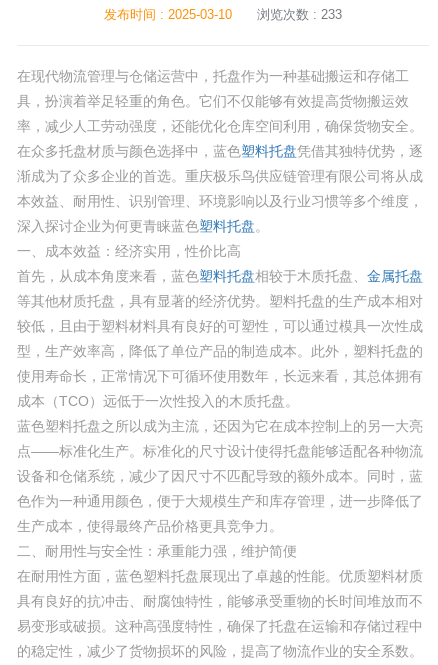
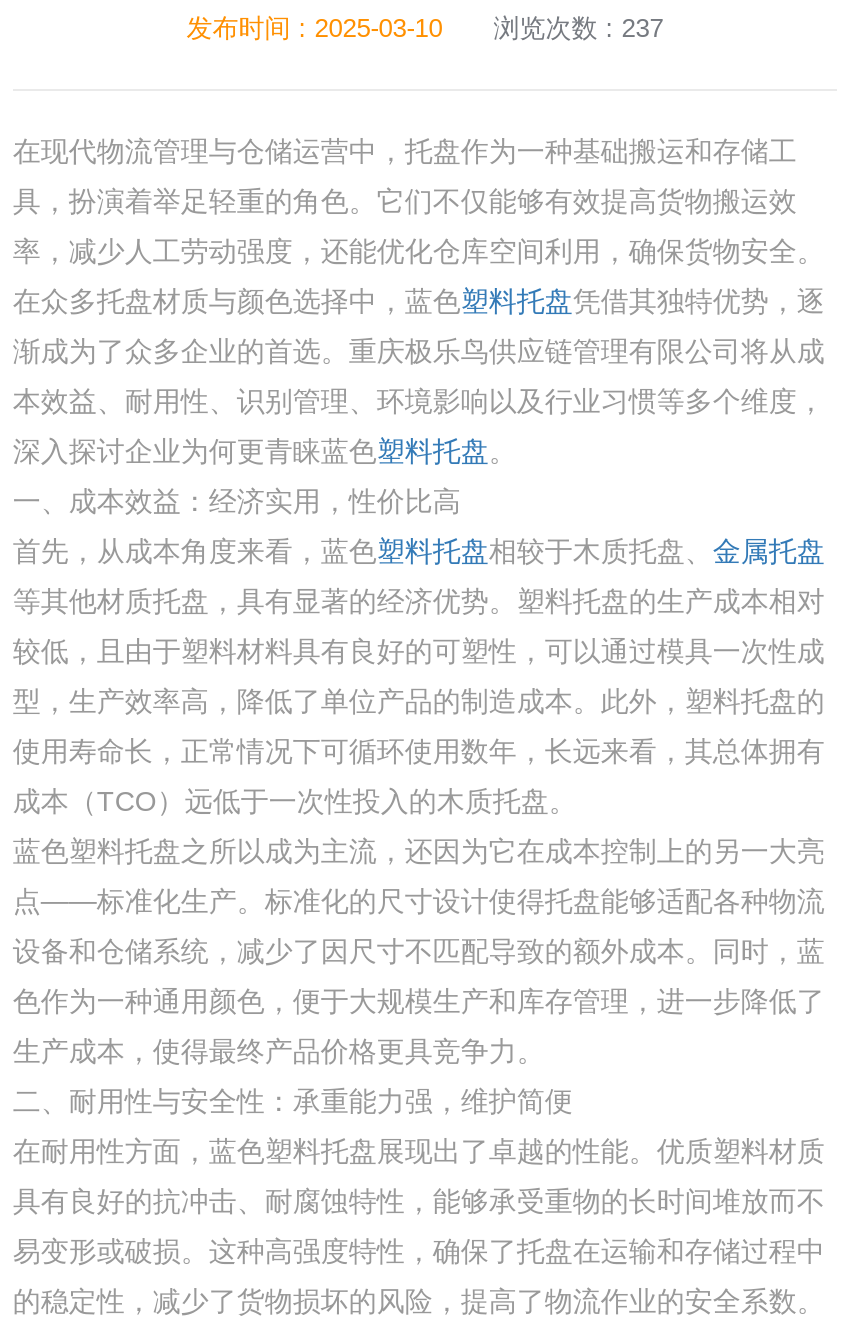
- 发布时间 : 2025-03-10 浏览次数 : 233
+ 发布时间 : 2025-03-10 浏览次数 : 237
